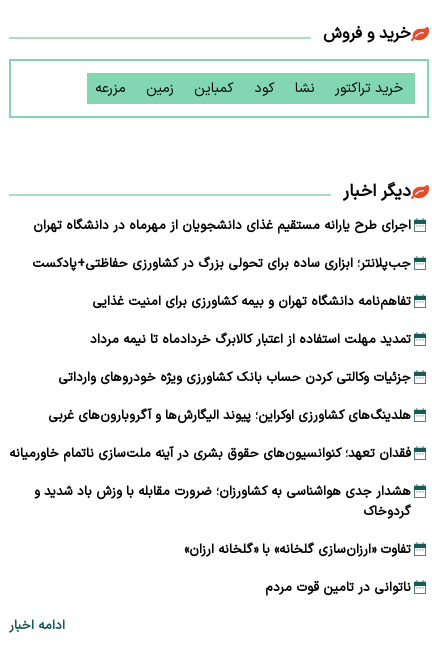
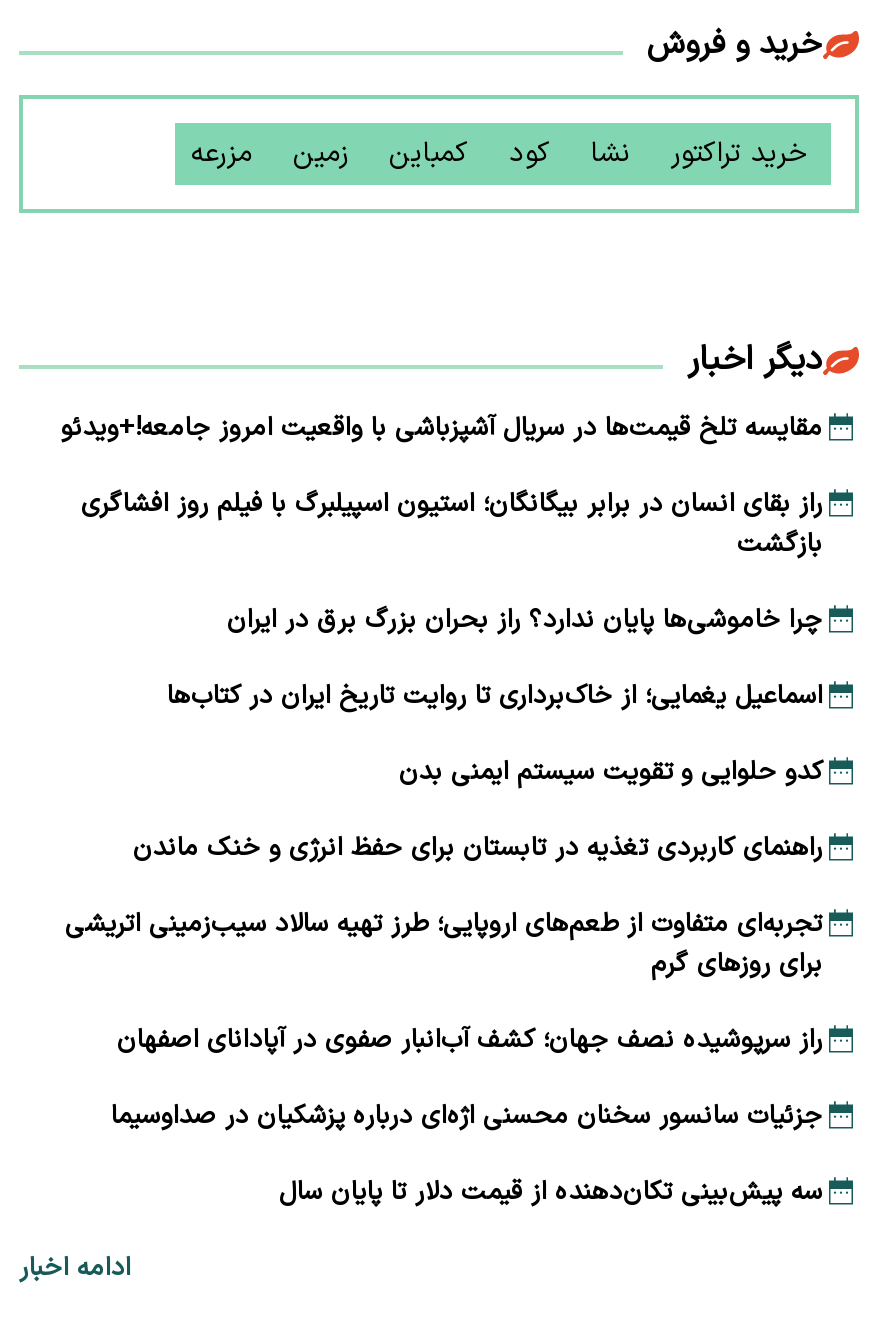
- اجرای طرح یارانه مستقیم غذای دانشجویان از مهرماه در دانشگاه تهران
+ مقایسه تلخ قیمت‌ها در سریال آشپزباشی با واقعیت امروز جامعه!+ویدئو

- جب‌‌پلانتر؛ ابزاری ساده برای تحولی بزرگ در کشاورزی حفاظتی+پادکست
+ راز بقای انسان در برابر بیگانگان؛ استیون اسپیلبرگ با فیلم روز افشاگری
+ بازگشت

- تفاهم‌نامه دانشگاه تهران و بیمه کشاورزی برای امنیت غذایی
+ چرا خاموشی‌ها پایان ندارد؟ راز بحران بزرگ برق در ایران

- تمدید مهلت استفاده از اعتبار کالابرگ خردادماه تا نیمه مرداد
+ اسماعیل یغمایی؛ از خاک‌برداری تا روایت تاریخ ایران در کتاب‌ها

- جزئیات وکالتی کردن حساب بانک کشاورزی ویژه خودروهای وارداتی
+ کدو حلوایی و تقویت سیستم ایمنی بدن

- هلدینگ‌های کشاورزی اوکراین؛ پیوند الیگارش‌ها و آگروبارون‌های غربی
+ راهنمای کاربردی تغذیه در تابستان برای حفظ انرژی و خنک ماندن

- فقدان تعهد؛ کنوانسیون‌های حقوق بشری در آینه ملت‌سازی ناتمام خاورمیانه
+ تجربه‌ای متفاوت از طعم‌های اروپایی؛ طرز تهیه سالاد سیب‌زمینی اتریشی
+ برای روزهای گرم

- هشدار جدی هواشناسی به کشاورزان؛ ضرورت مقابله با وزش باد شدید و
- گردوخاک
+ راز سرپوشیده نصف جهان؛ کشف آب‌انبار صفوی در آپادانای اصفهان

- تفاوت «ارزان‌سازی گلخانه» با «گلخانه ارزان»
+ جزئیات سانسور سخنان محسنی اژه‌ای درباره پزشکیان در صداوسیما

- ناتوانی در تامین قوت مردم
+ سه پیش‌بینی تکان‌دهنده از قیمت دلار تا پایان سال
